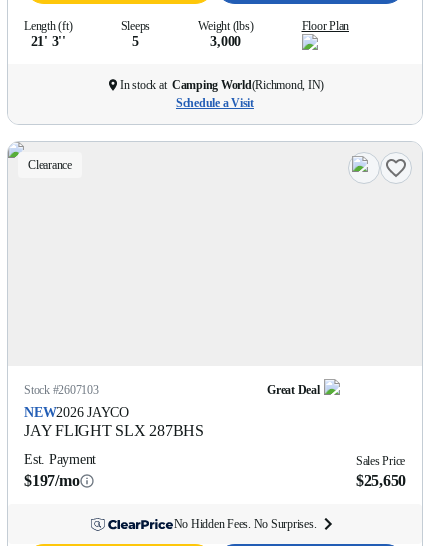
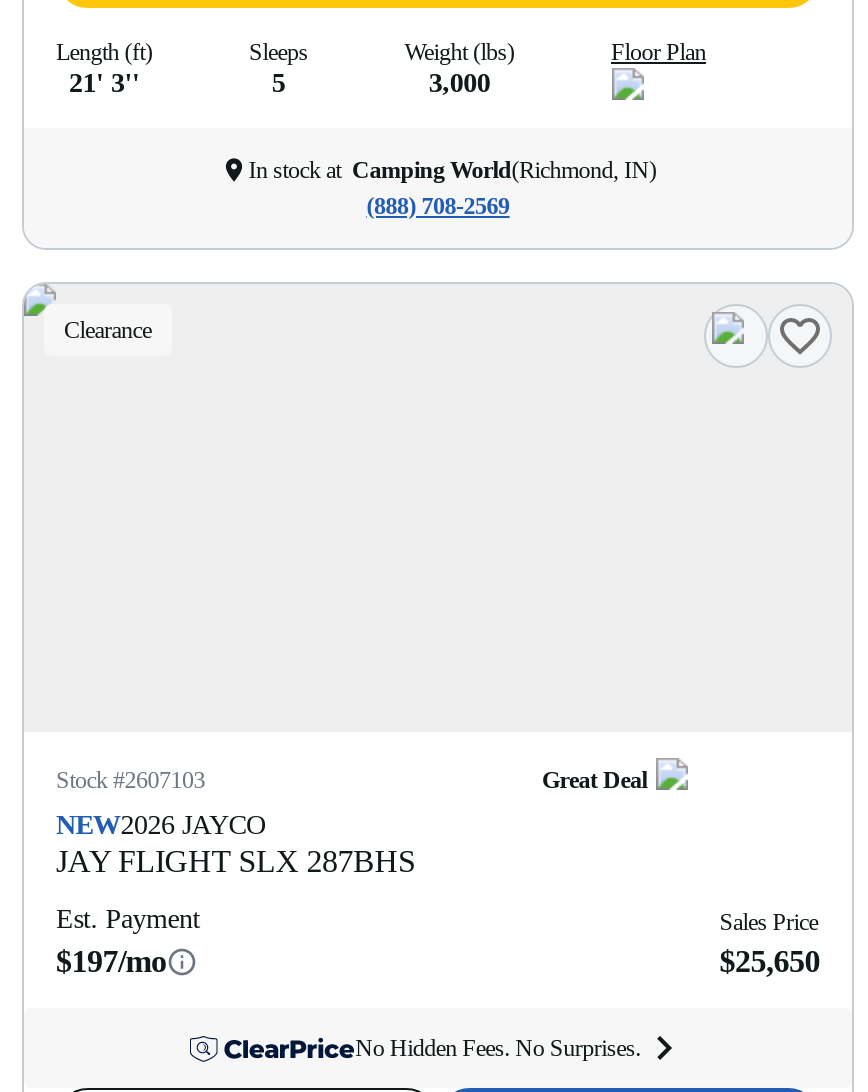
- Schedule a Visit
+ (888) 708-2569
